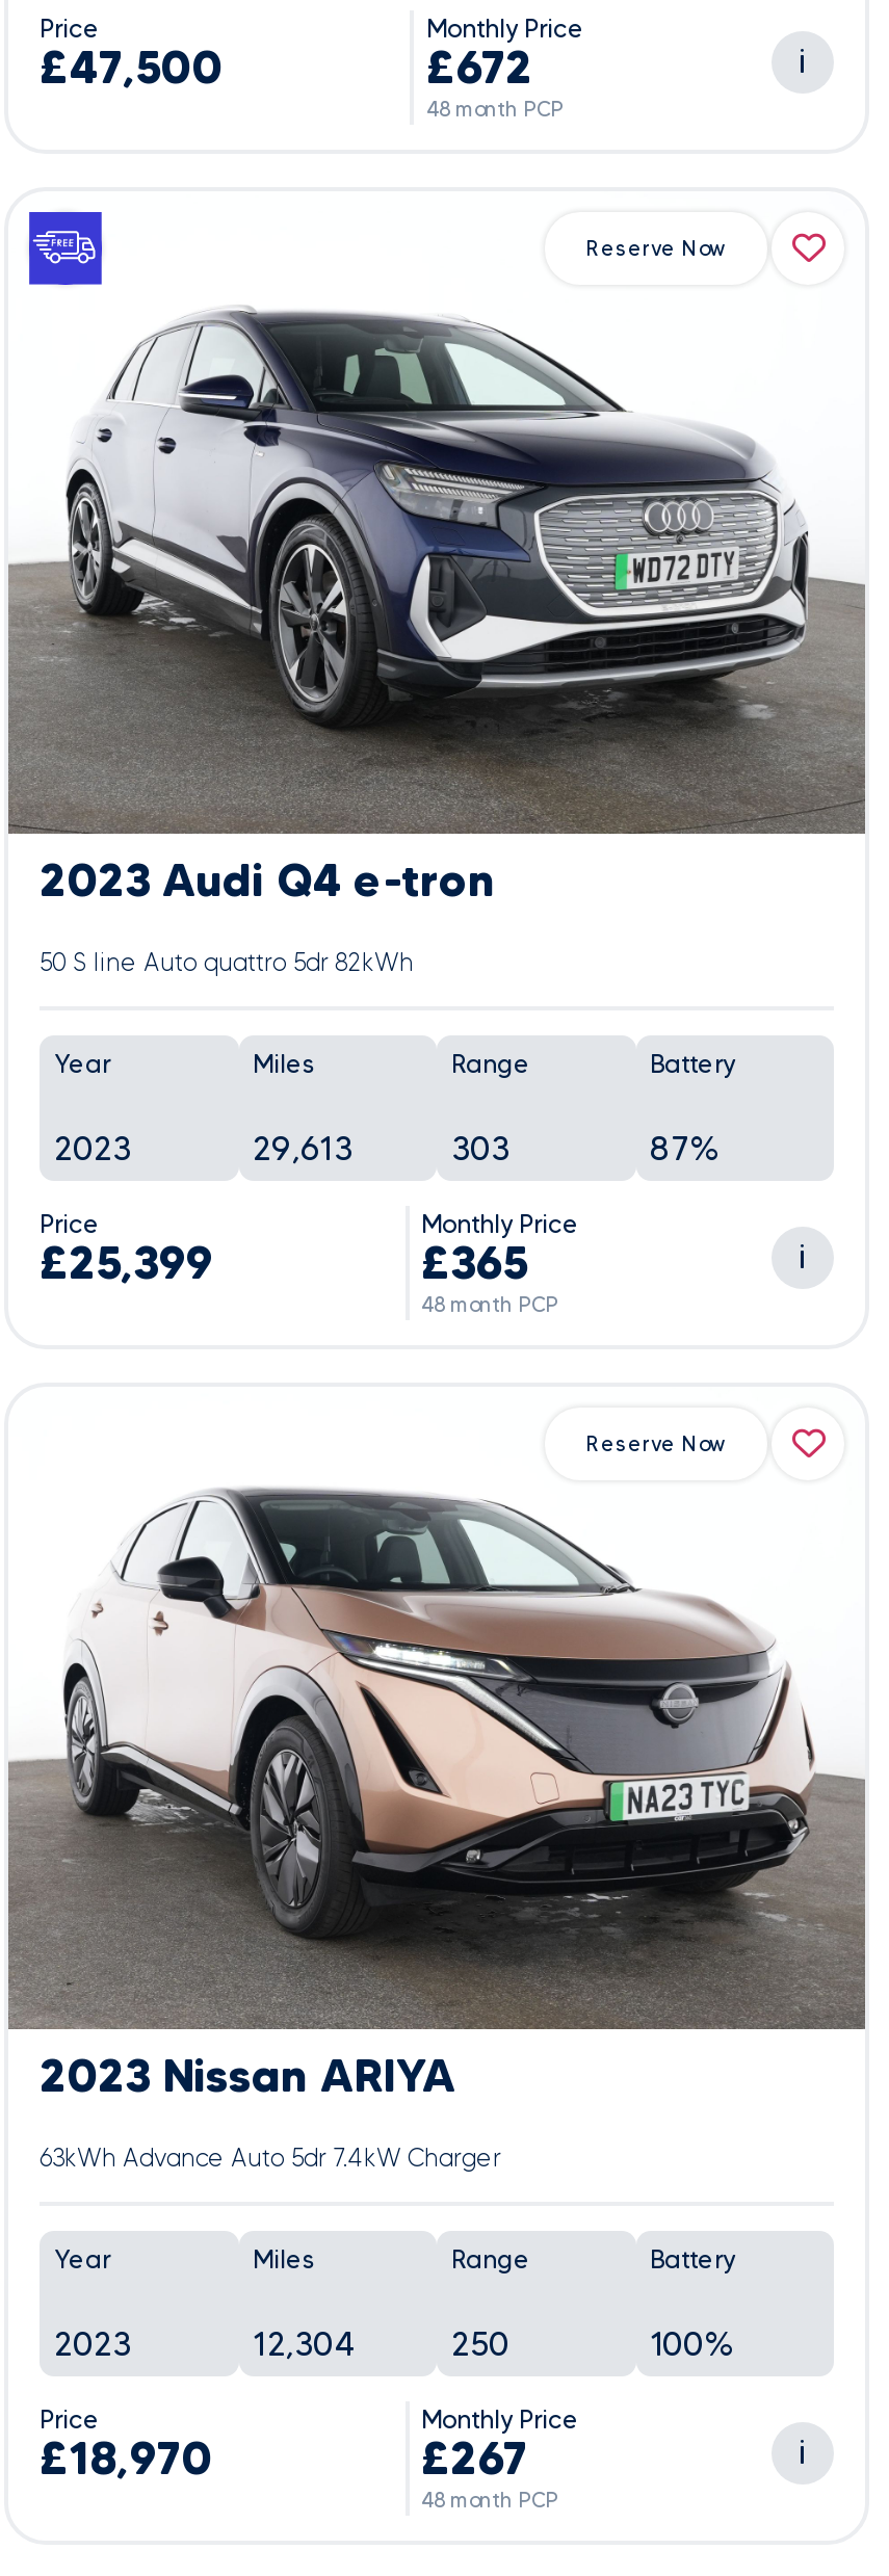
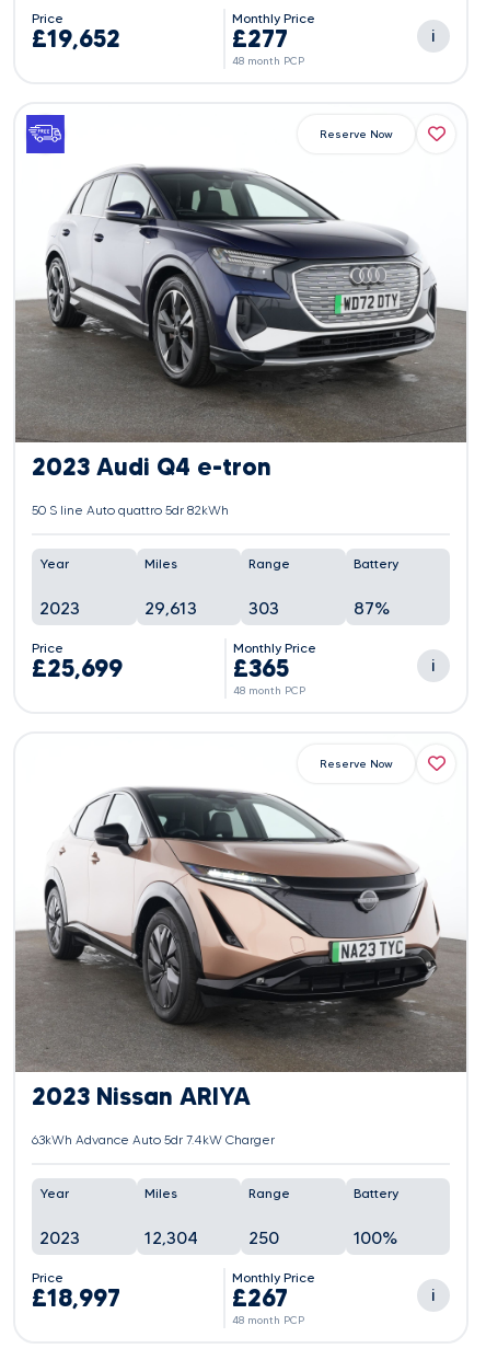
- £47,500
+ £19,652

- £672
+ £277

- £25,399
+ £25,699

- £18,970
+ £18,997
